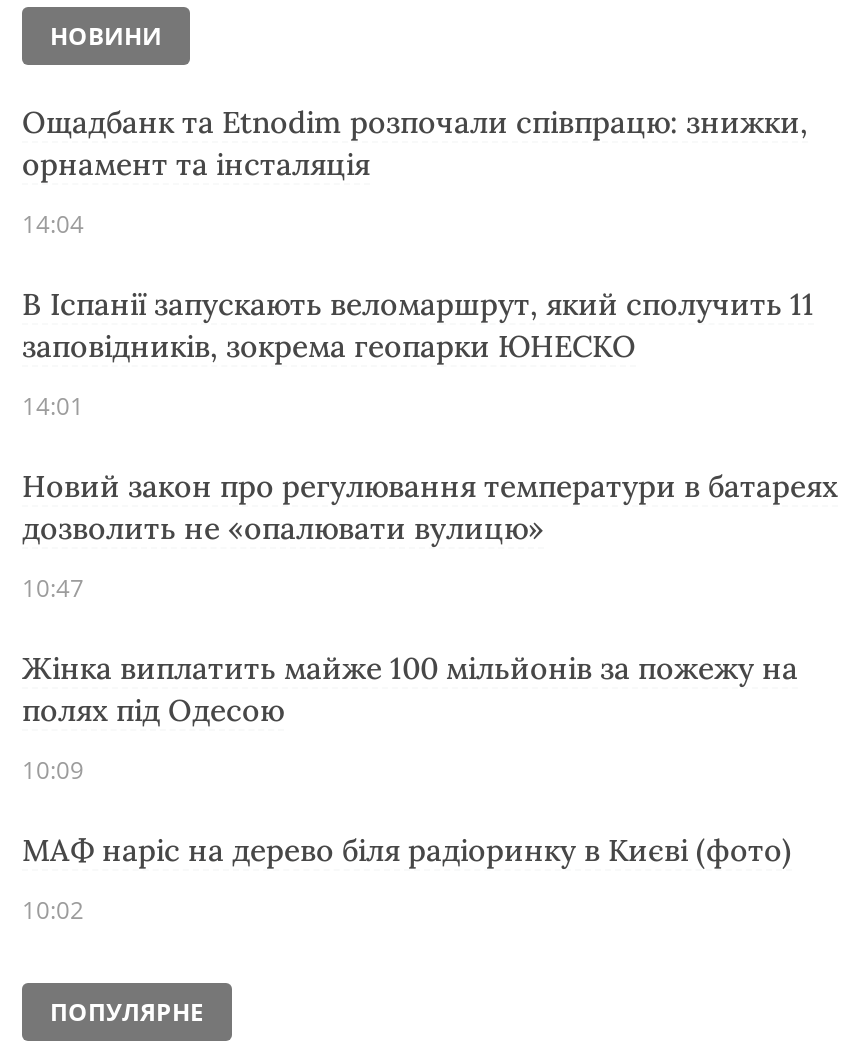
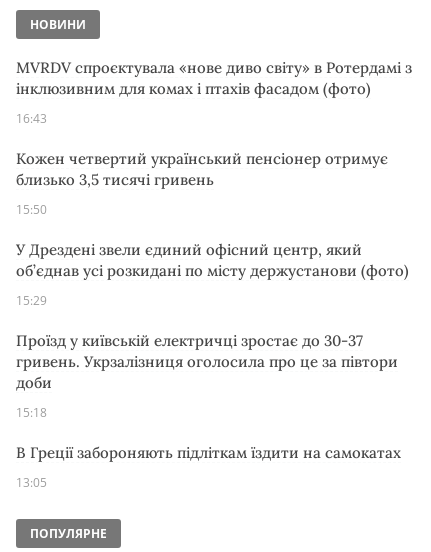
- Ощадбанк та Etnodim розпочали співпрацю: знижки,
- орнамент та інсталяція
+ MVRDV спроєктувала «нове диво світу» в Ротердамі з
+ інклюзивним для комах і птахів фасадом (фото)

- 14:04
+ 16:43

- В Іспанії запускають веломаршрут, який сполучить 11
- заповідників, зокрема геопарки ЮНЕСКО
+ Кожен четвертий український пенсіонер отримує
+ близько 3,5 тисячі гривень

- 14:01
+ 15:50

- Новий закон про регулювання температури в батареях
- дозволить не «опалювати вулицю»
+ У Дрездені звели єдиний офісний центр, який
+ об’єднав усі розкидані по місту держустанови (фото)

- 10:47
+ 15:29

- Жінка виплатить майже 100 мільйонів за пожежу на
- полях під Одесою
+ Проїзд у київській електричці зростає до 30-37
+ гривень. Укрзалізниця оголосила про це за півтори
+ доби

- 10:09
+ 15:18

- МАФ наріс на дерево біля радіоринку в Києві (фото)
+ В Греції забороняють підліткам їздити на самокатах

- 10:02
+ 13:05
